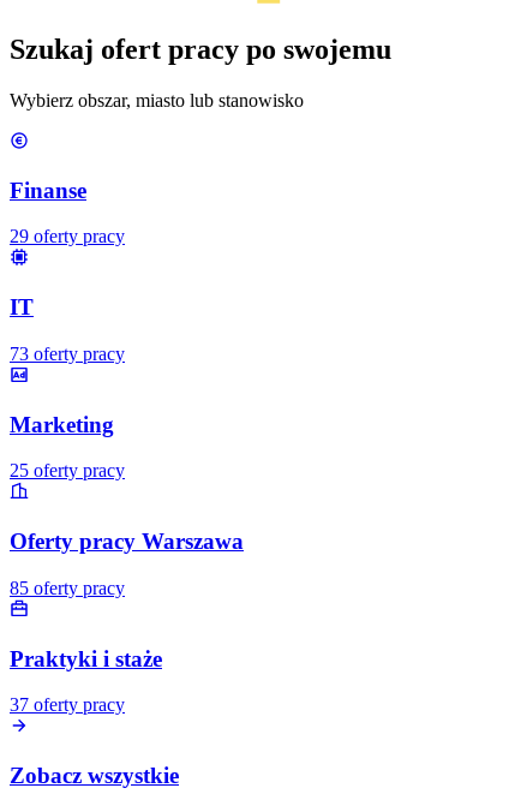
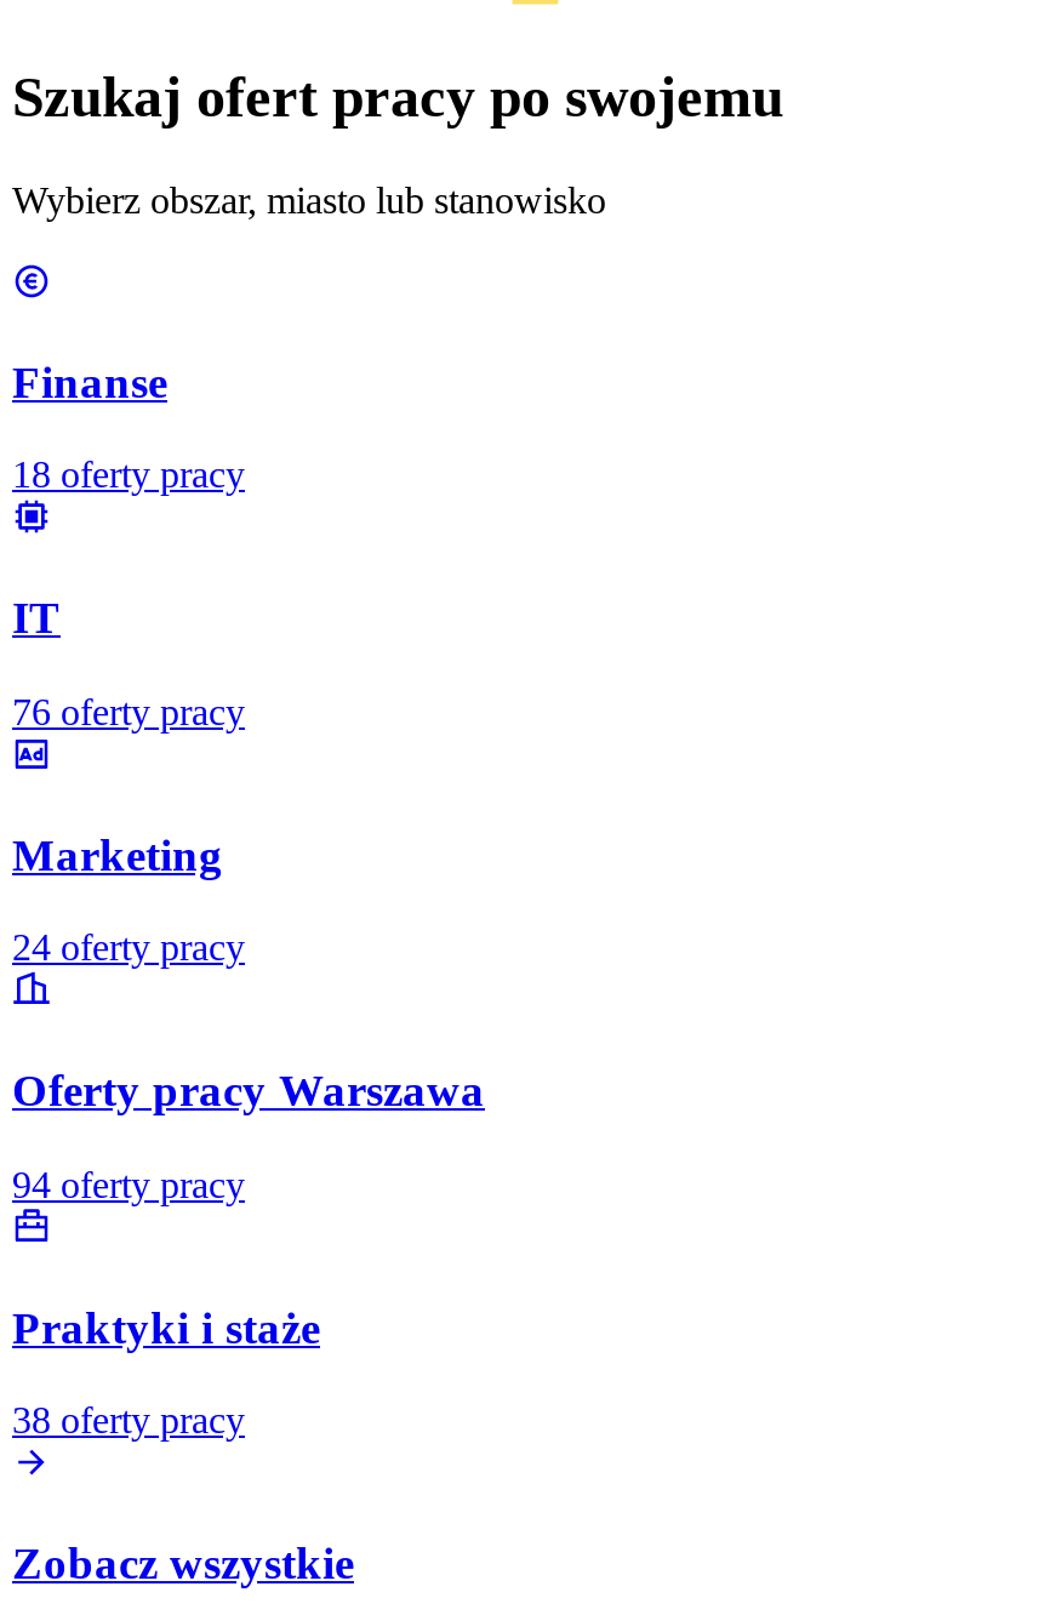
- 29 oferty pracy
+ 18 oferty pracy

- 73 oferty pracy
+ 76 oferty pracy

- 25 oferty pracy
+ 24 oferty pracy

- 85 oferty pracy
+ 94 oferty pracy

- 37 oferty pracy
+ 38 oferty pracy
